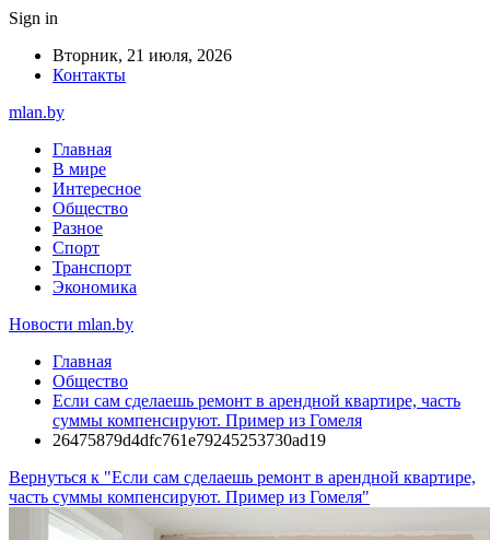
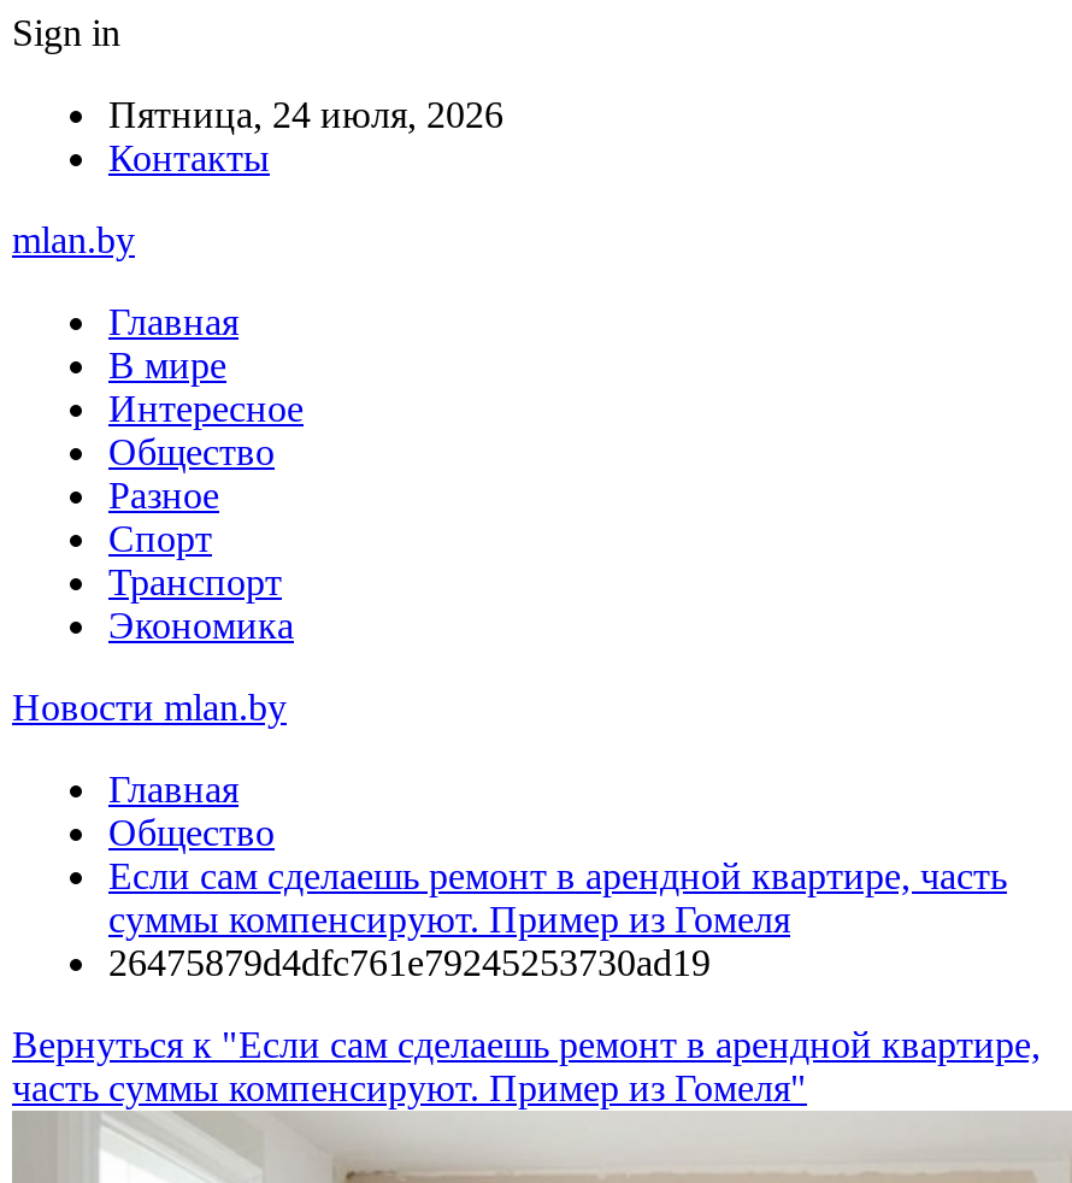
- Вторник, 21 июля, 2026
+ Пятница, 24 июля, 2026
